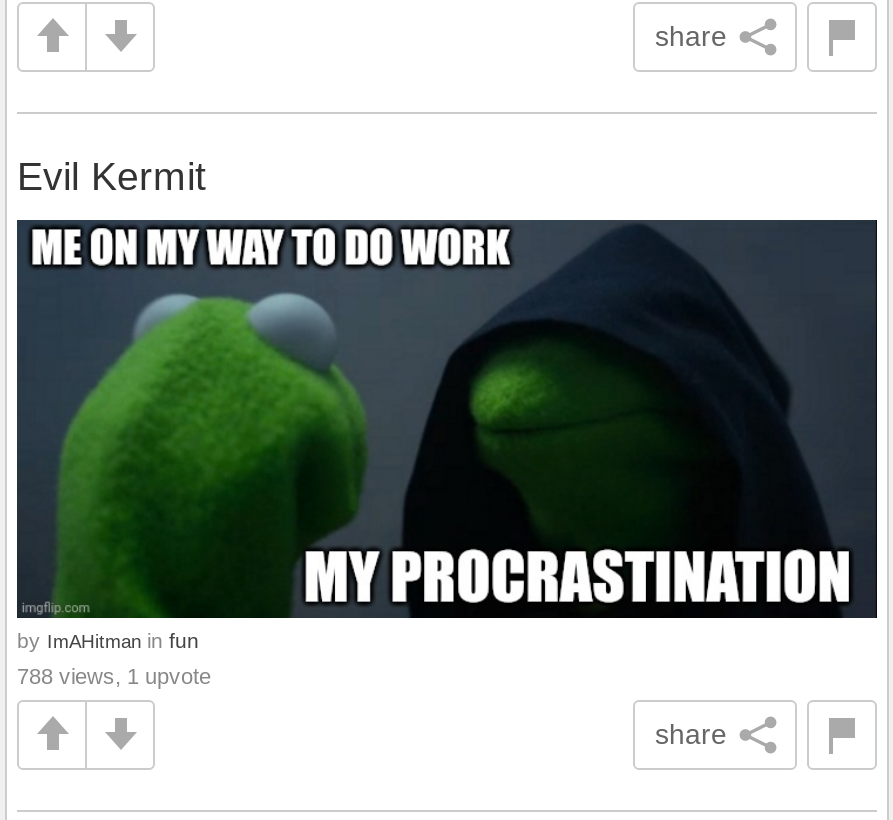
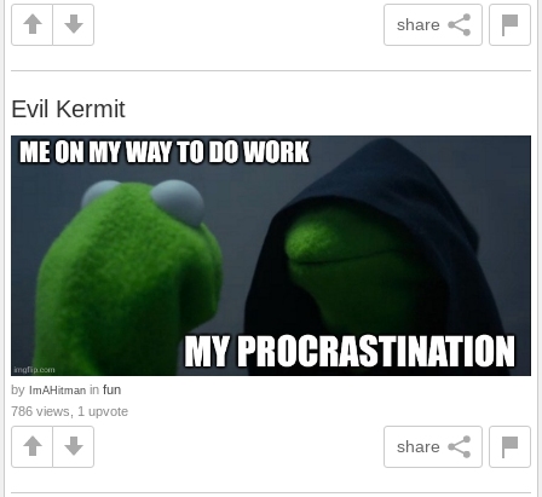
- 788 views, 1 upvote
+ 786 views, 1 upvote
